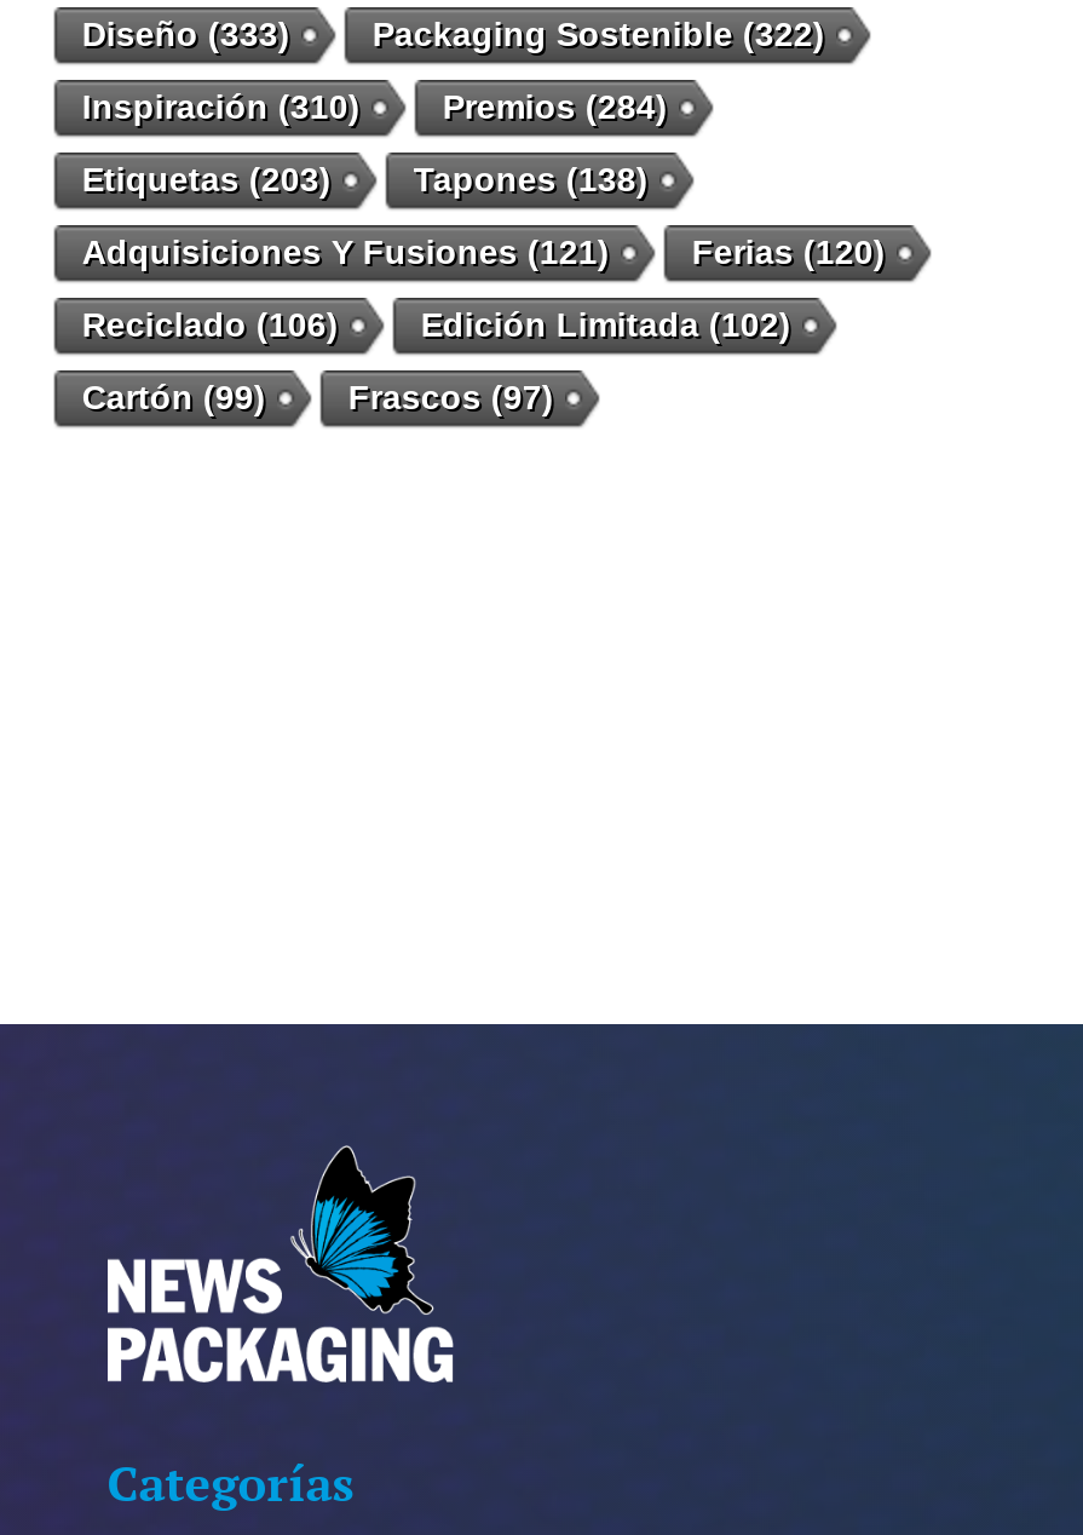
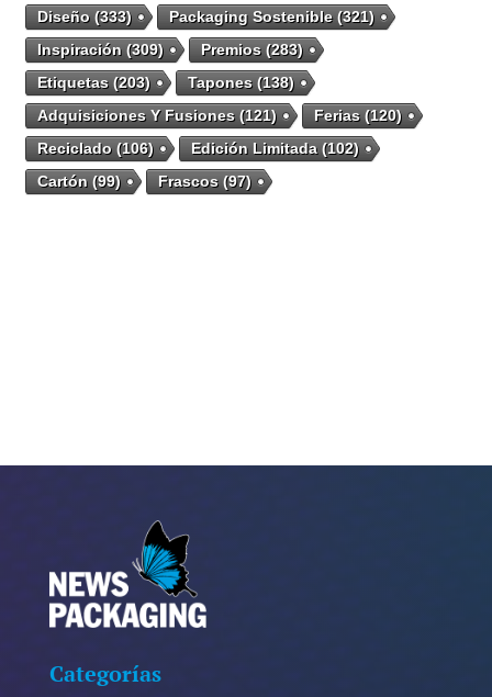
- Packaging Sostenible (322)
+ Packaging Sostenible (321)

- Inspiración (310)
+ Inspiración (309)

- Premios (284)
+ Premios (283)
